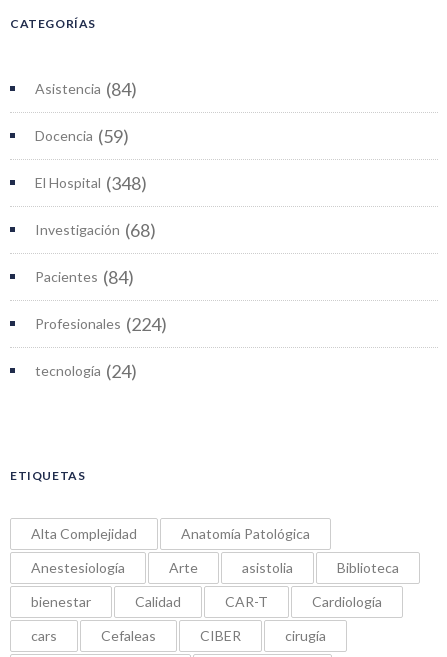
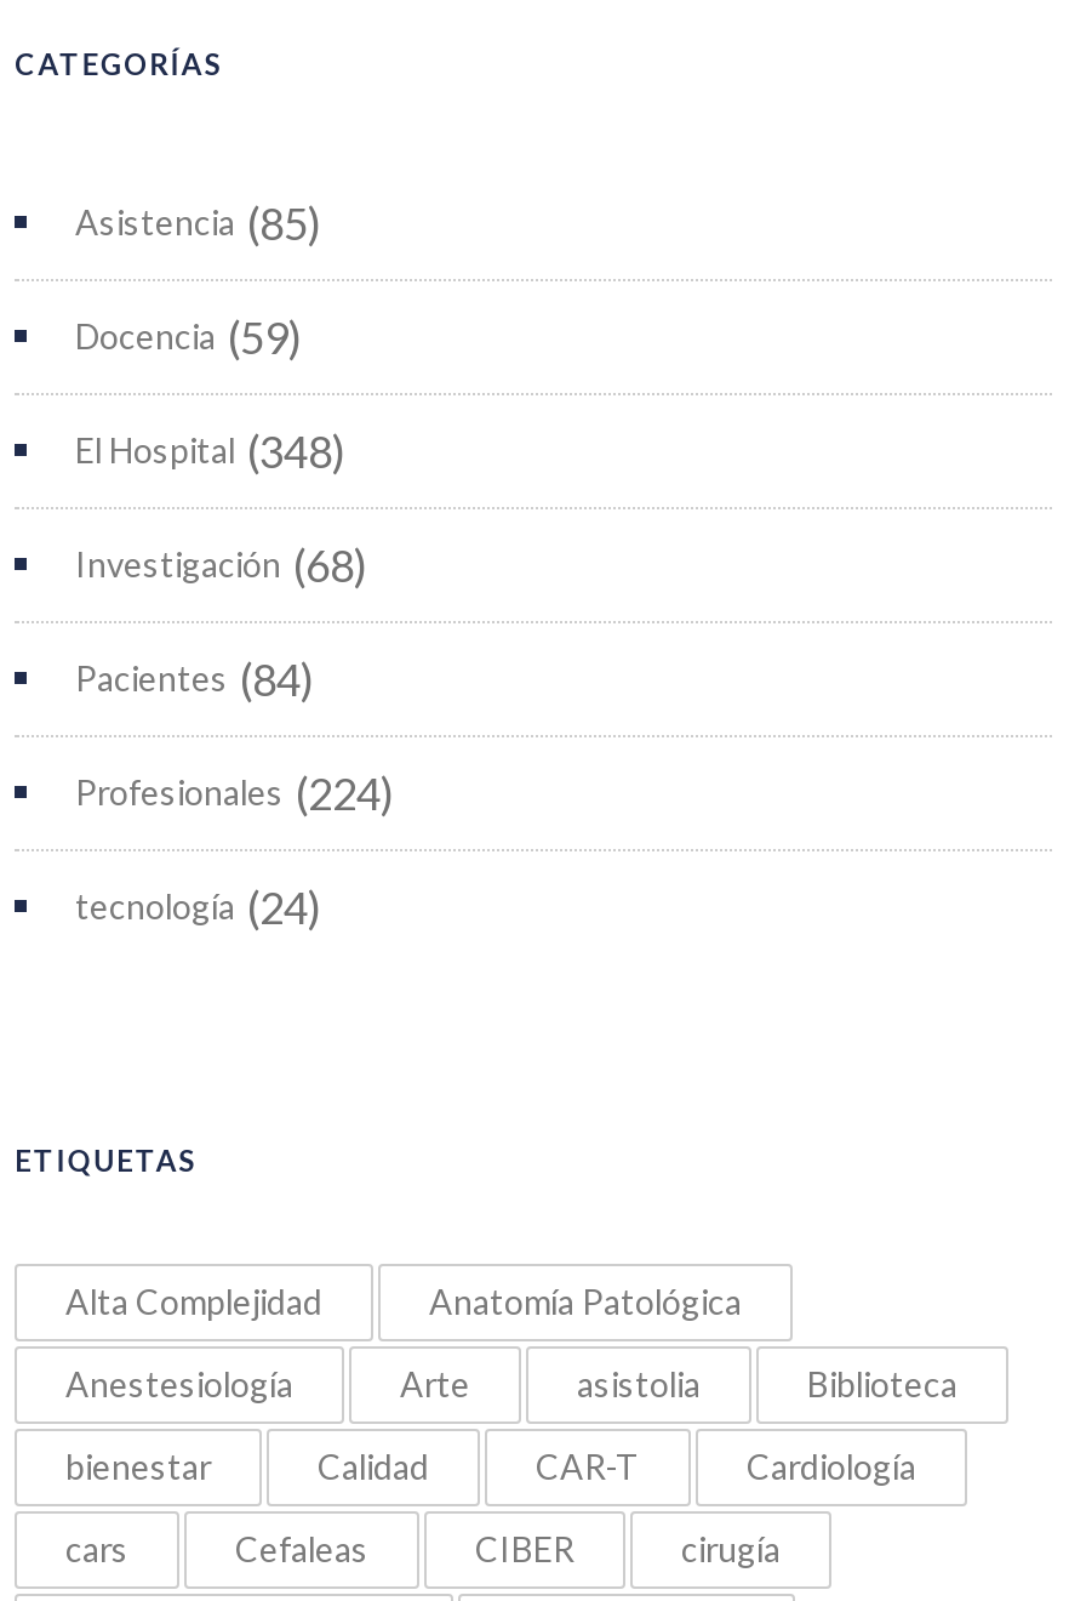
- Asistencia (84)
+ Asistencia (85)
